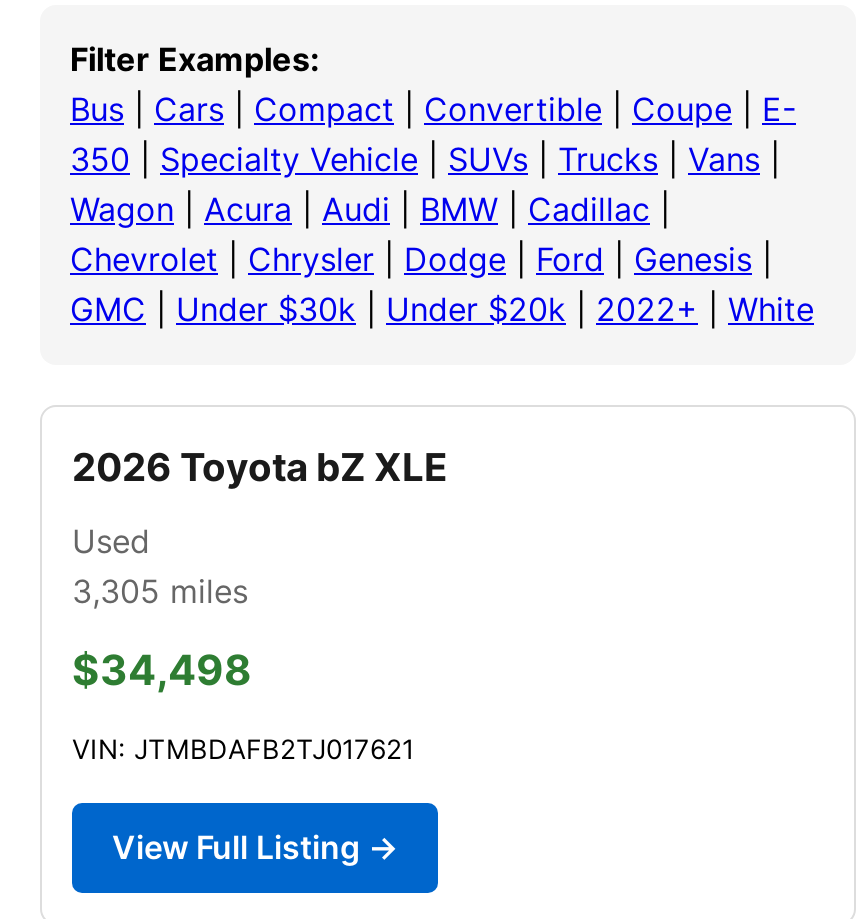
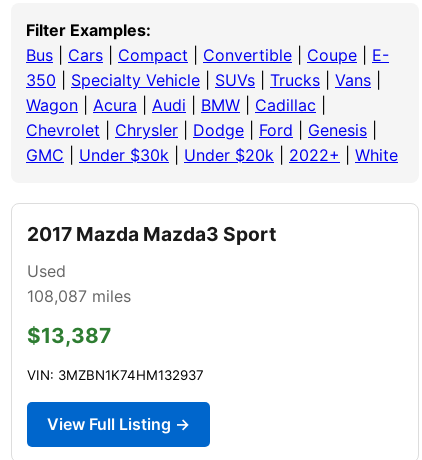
- 2026 Toyota bZ XLE
+ 2017 Mazda Mazda3 Sport

- 3,305 miles
+ 108,087 miles

- $34,498
+ $13,387

- VIN: JTMBDAFB2TJ017621
+ VIN: 3MZBN1K74HM132937
